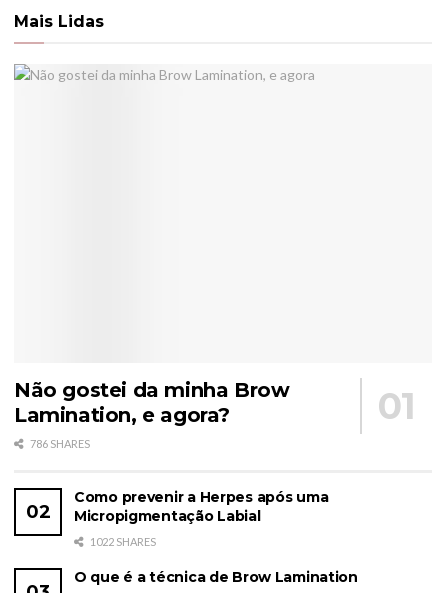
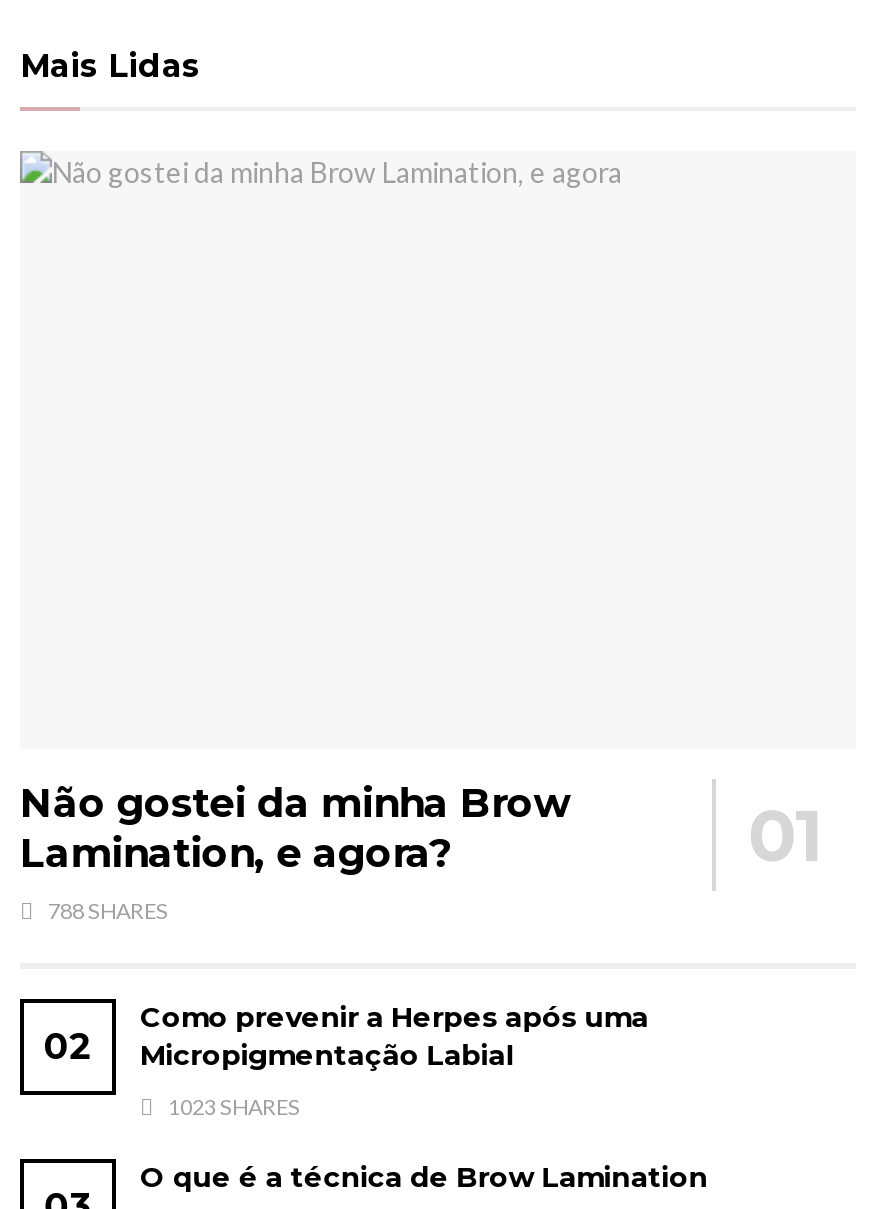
- 786 SHARES
+ 788 SHARES

- 1022 SHARES
+ 1023 SHARES
